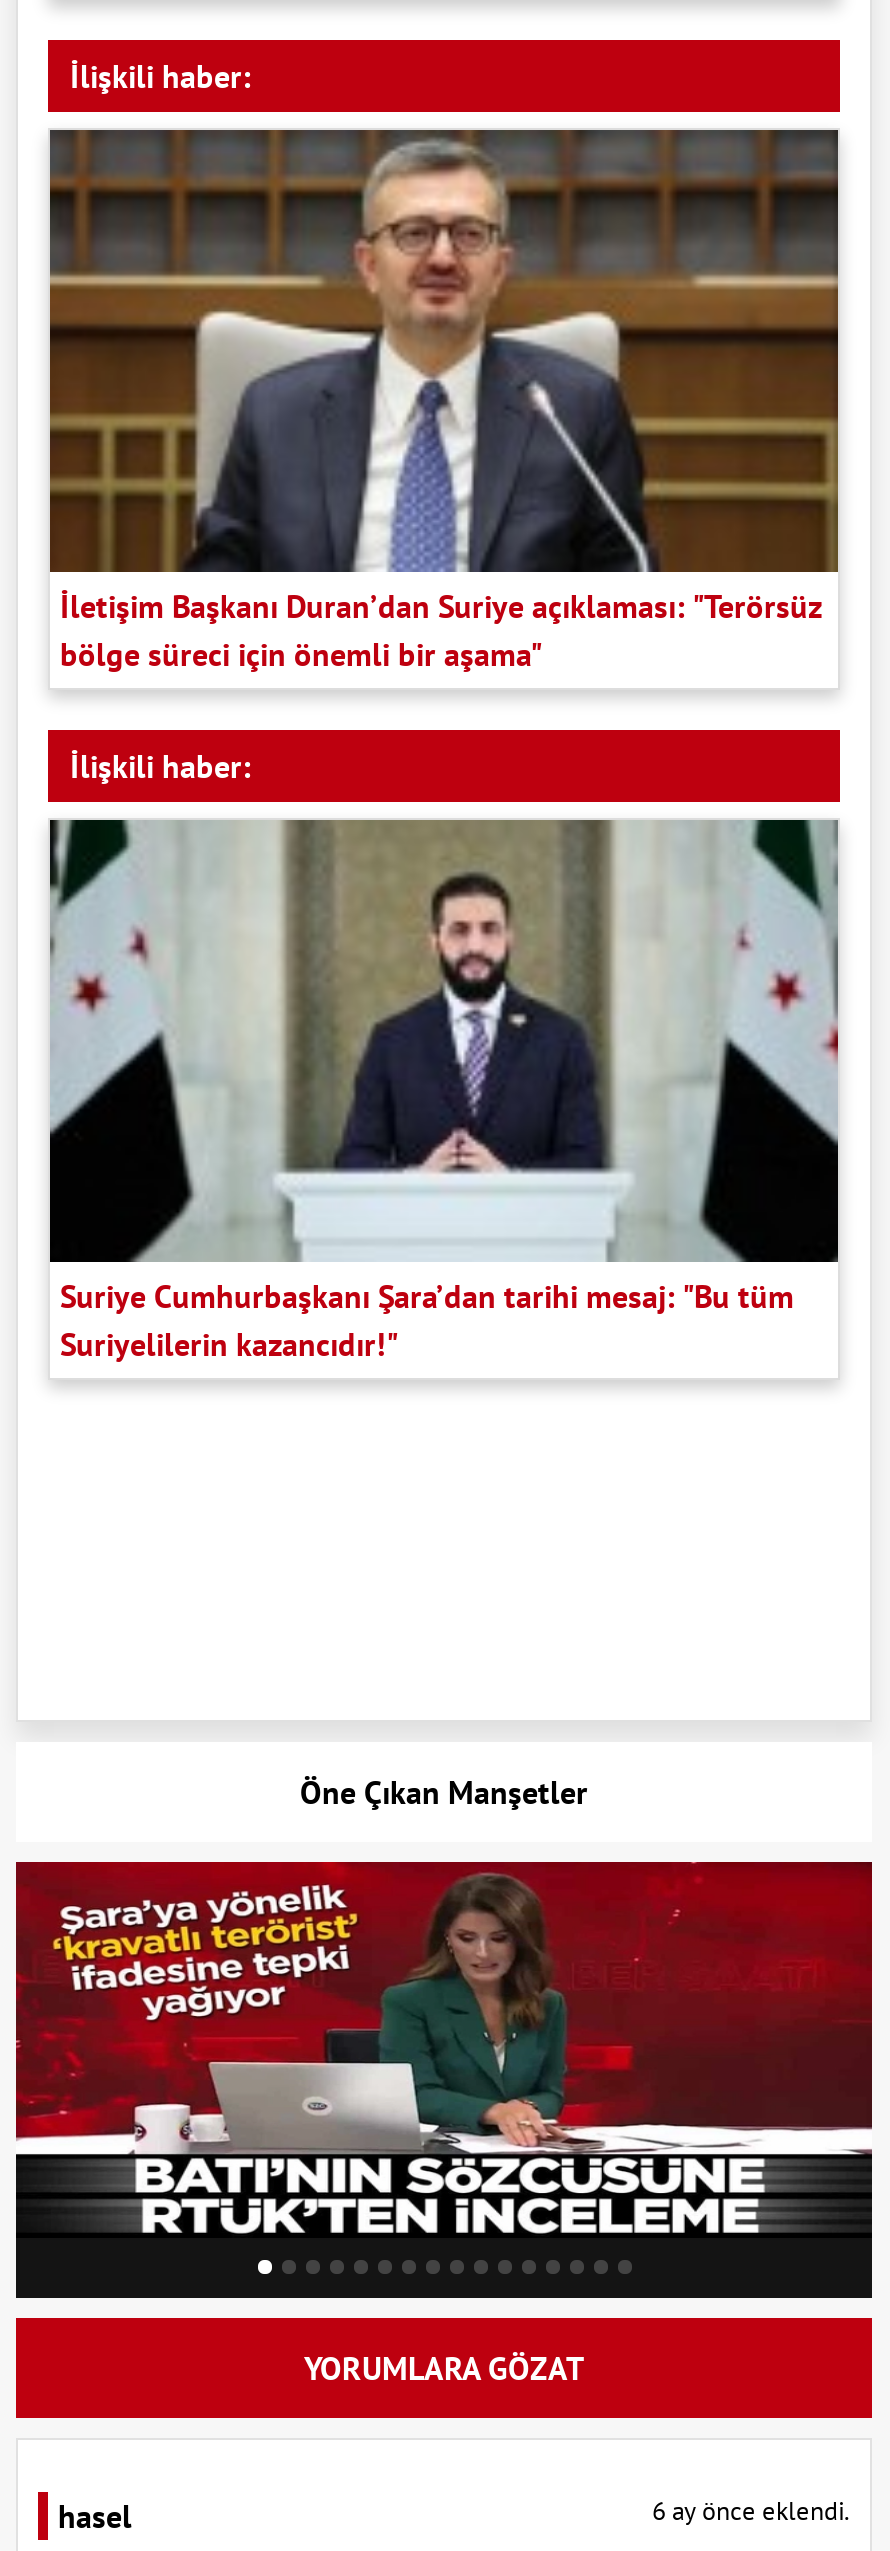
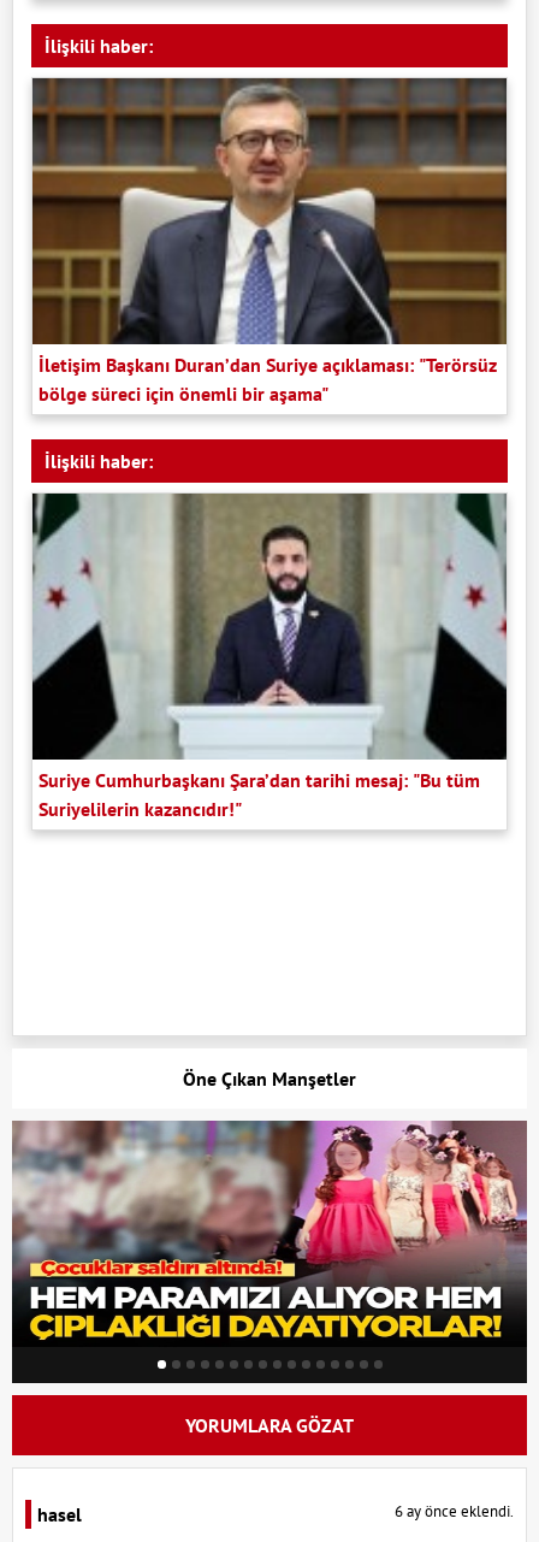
- [image]
+ [image]
